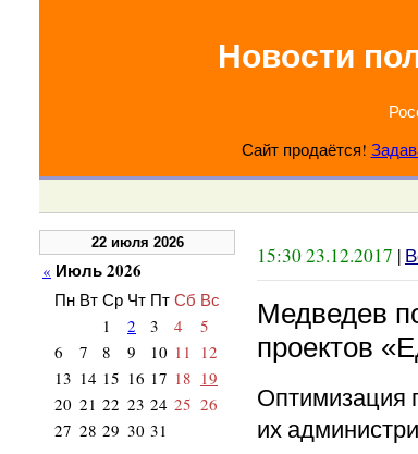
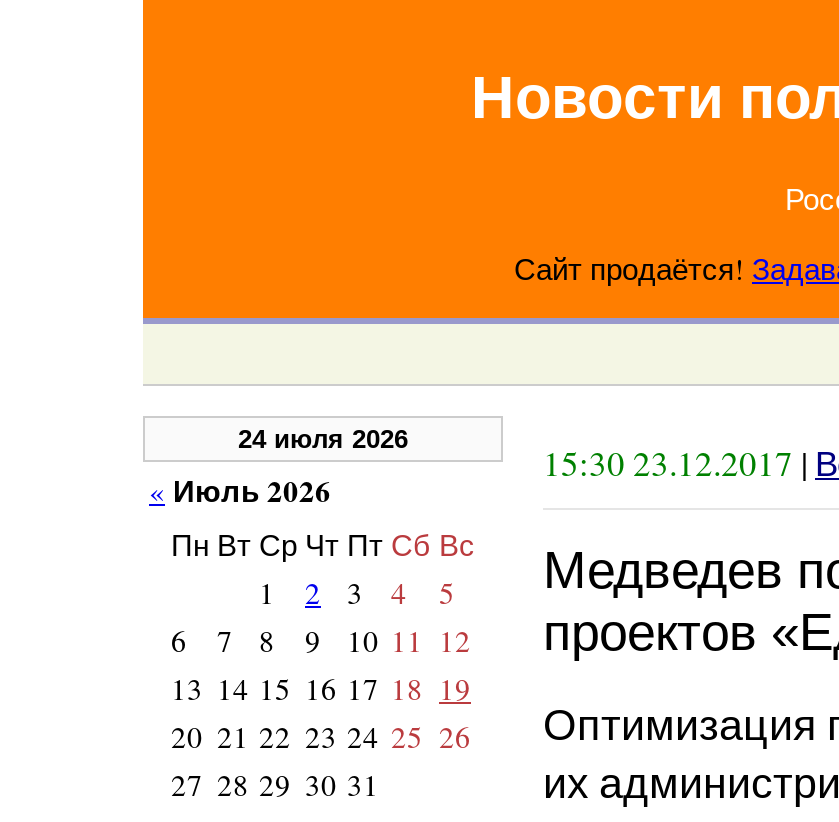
- 22 июля 2026
+ 24 июля 2026
